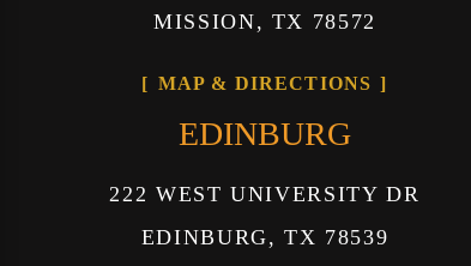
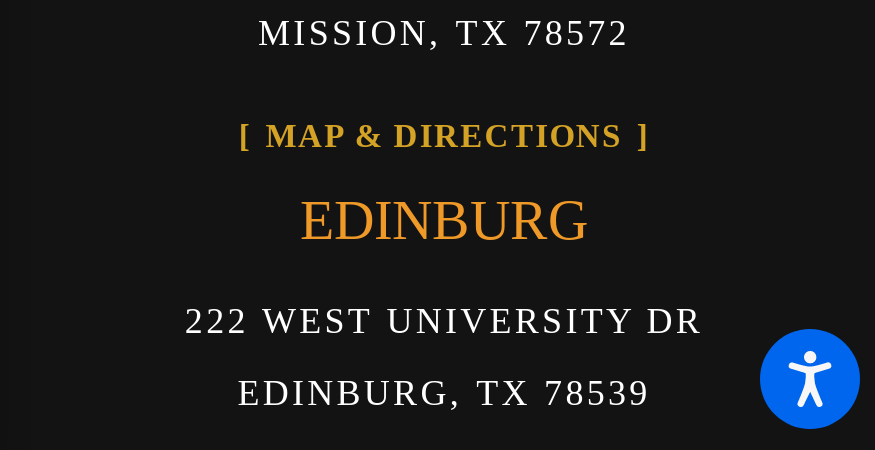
+ [image]
